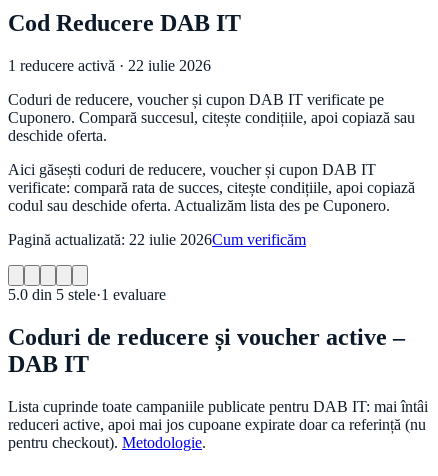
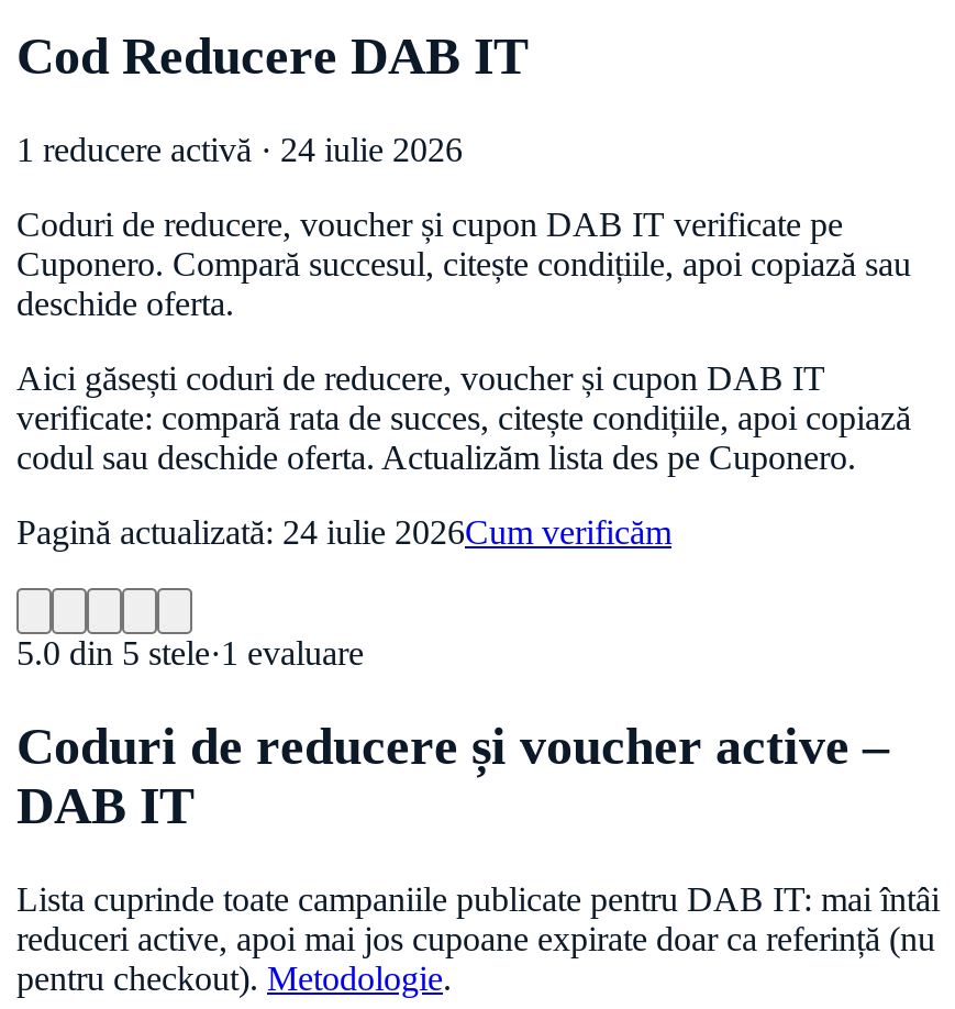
- 1 reducere activă · 22 iulie 2026
+ 1 reducere activă · 24 iulie 2026

- Pagină actualizată: 22 iulie 2026Cum verificăm
+ Pagină actualizată: 24 iulie 2026Cum verificăm
